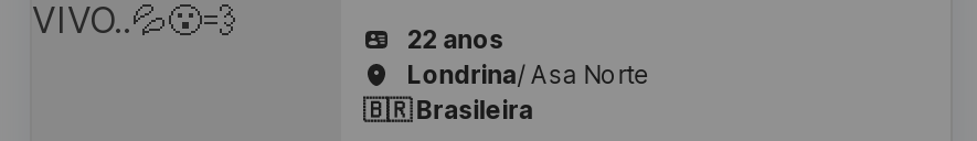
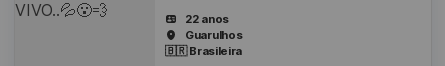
- Londrina/ Asa Norte
+ Guarulhos
